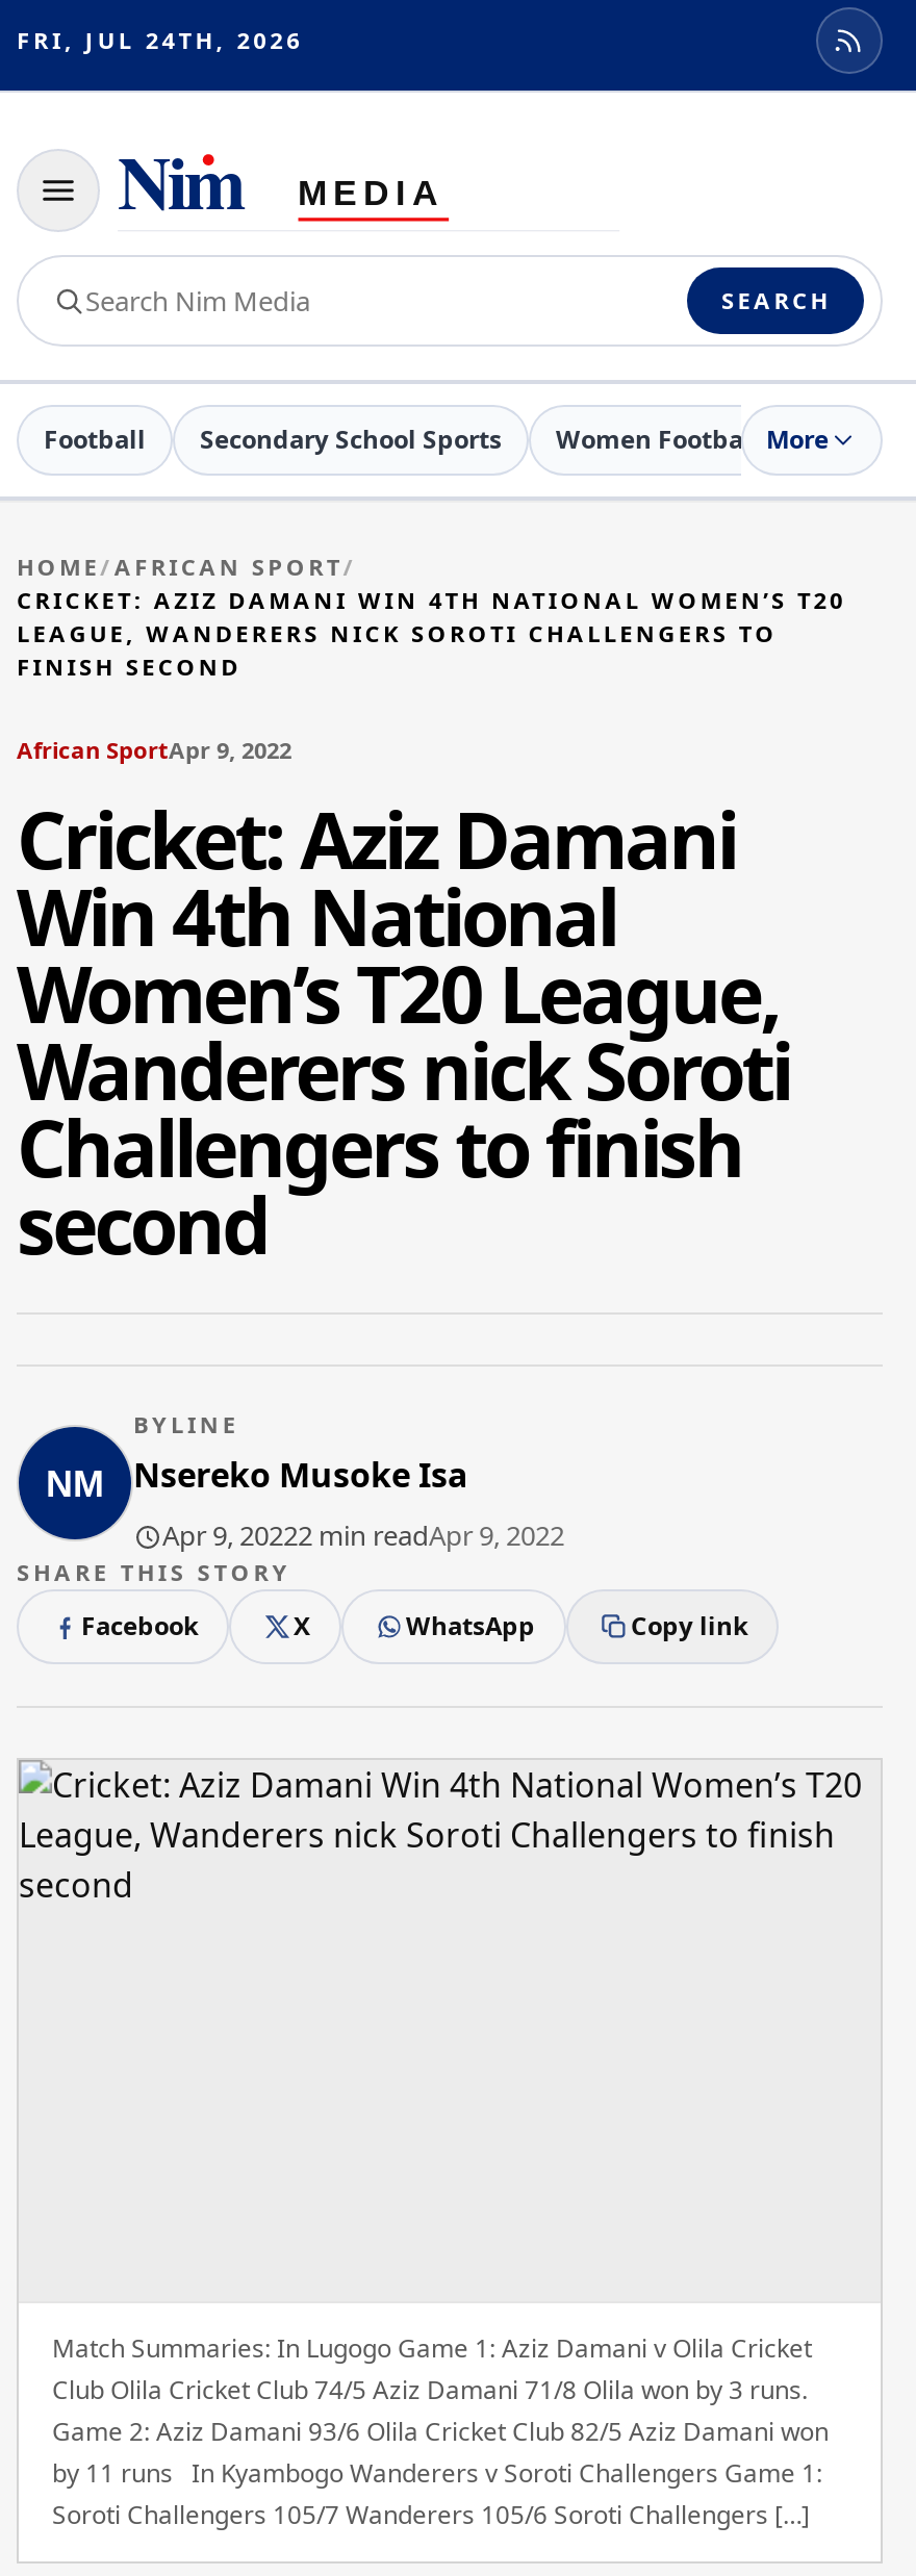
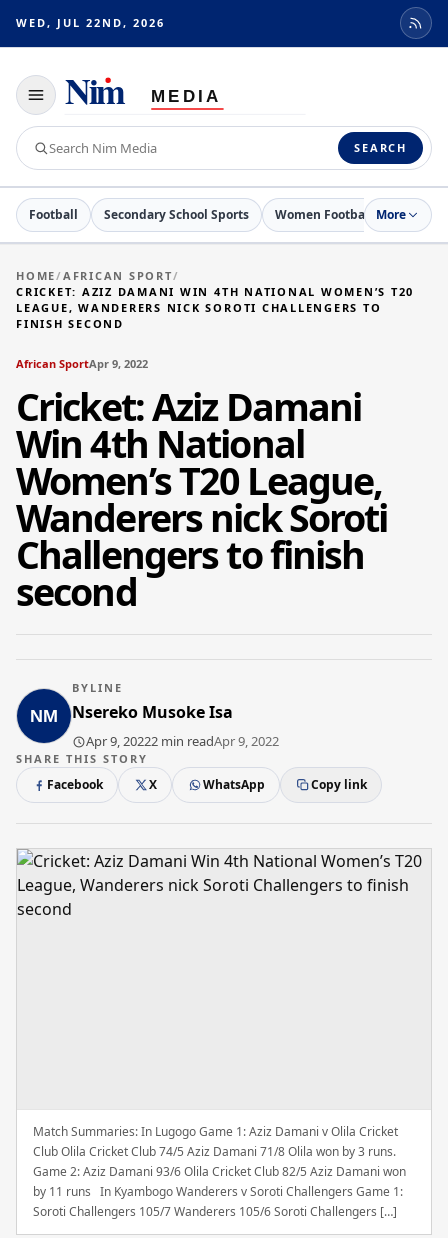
- FRI, JUL 24TH, 2026
+ WED, JUL 22ND, 2026
